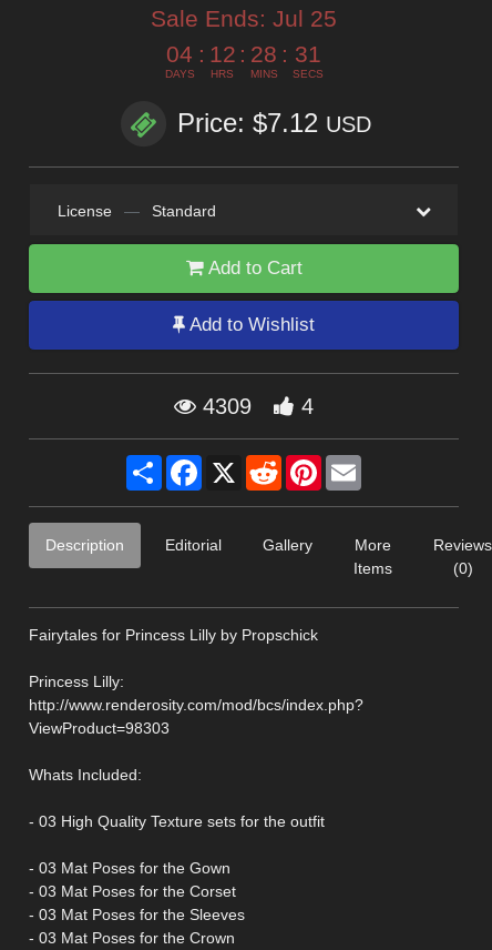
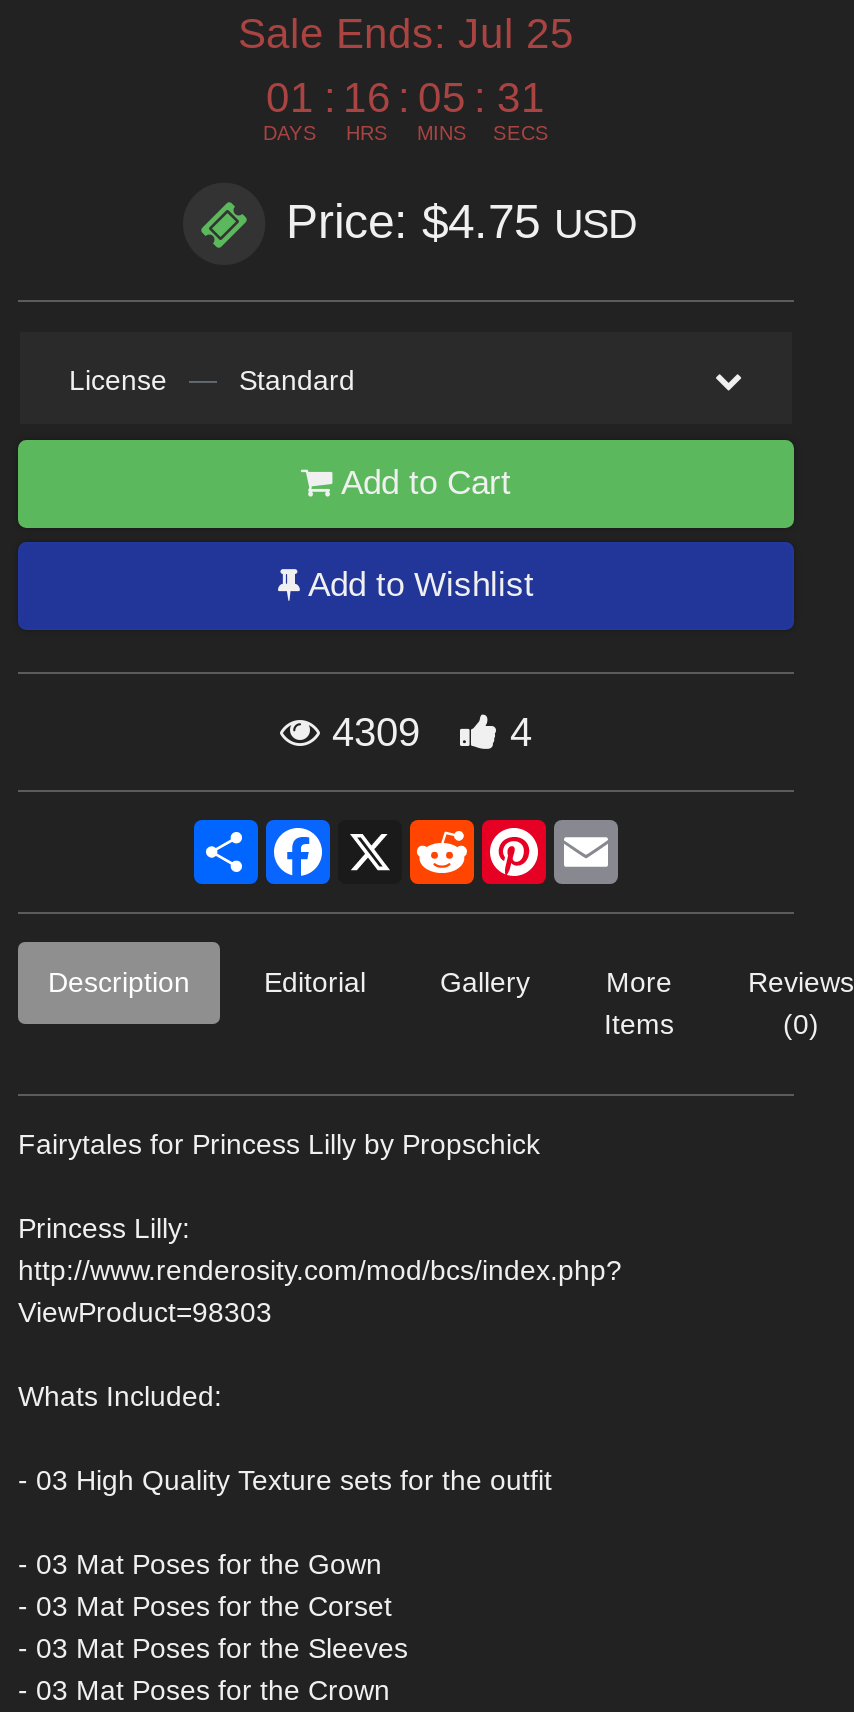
- 04
+ 01

- : 12
+ : 16

- : 28
+ : 05

- Price: $7.12 USD
+ Price: $4.75 USD
